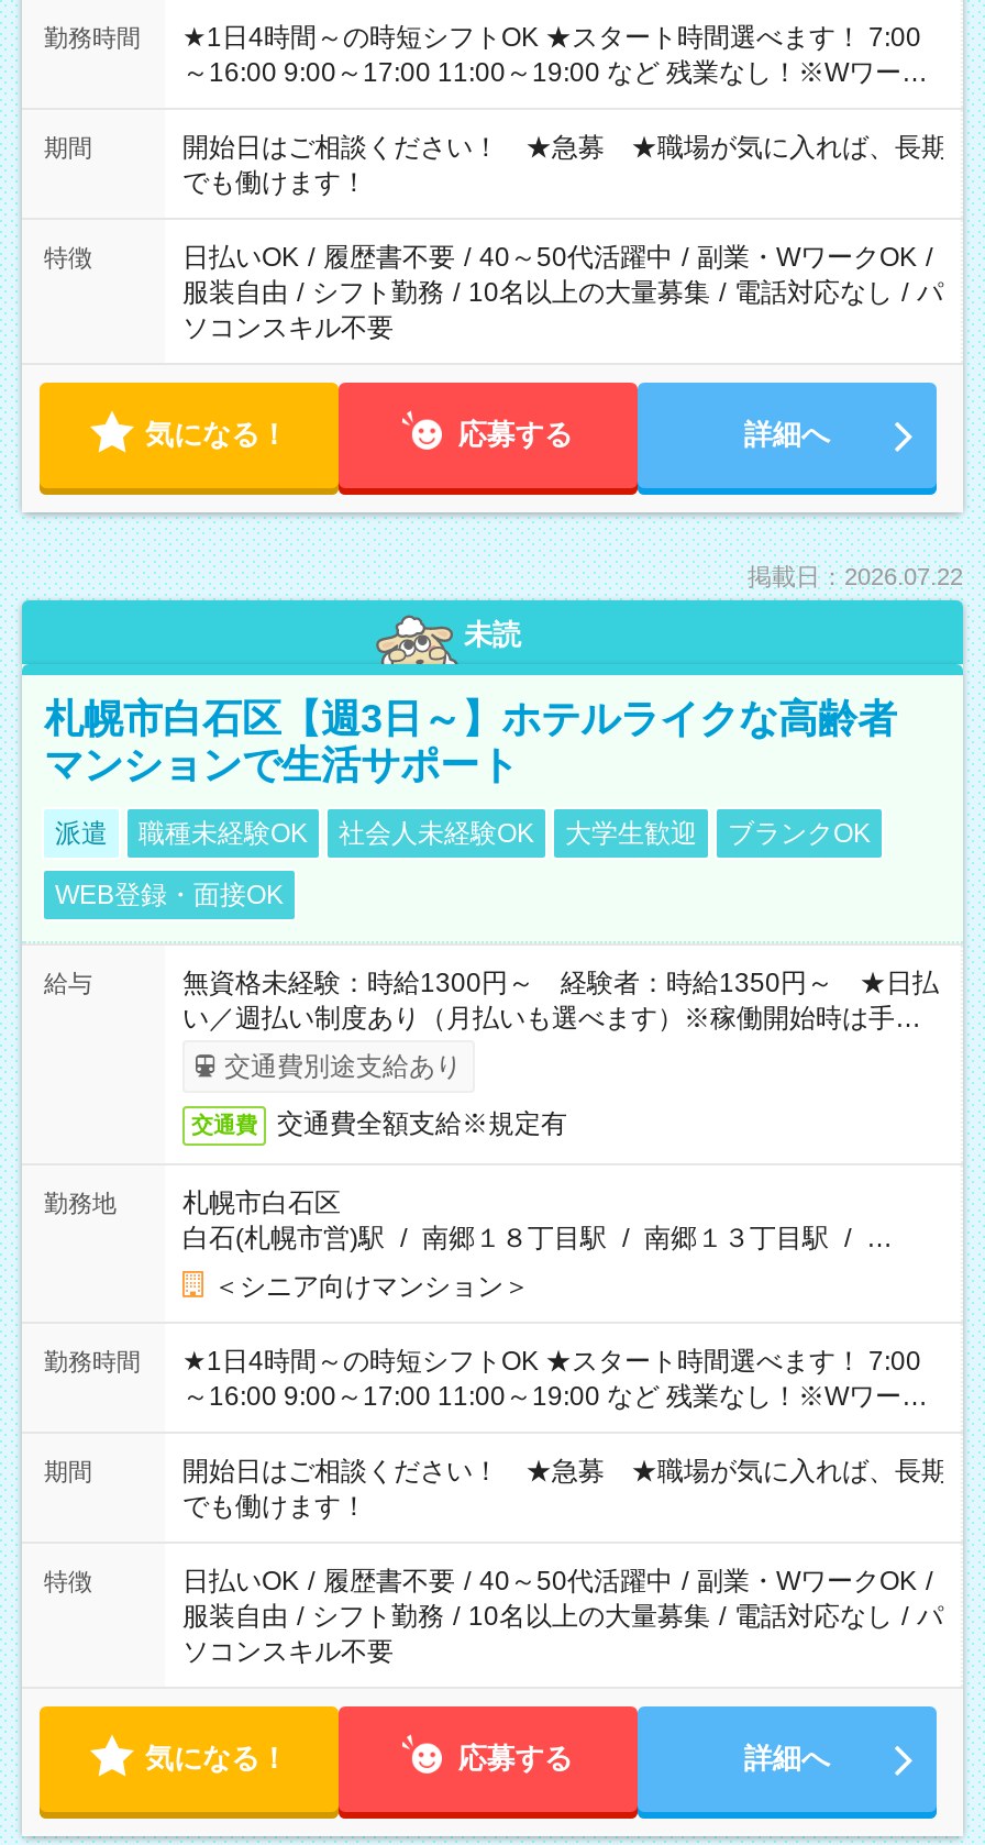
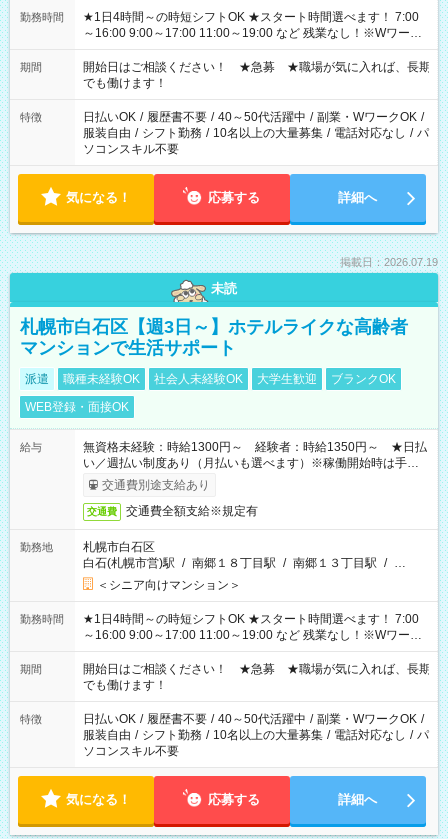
- 掲載日：2026.07.22
+ 掲載日：2026.07.19
